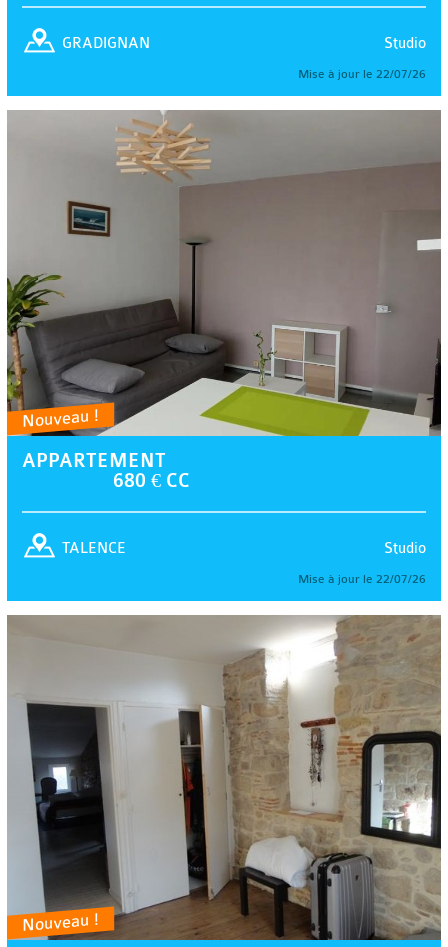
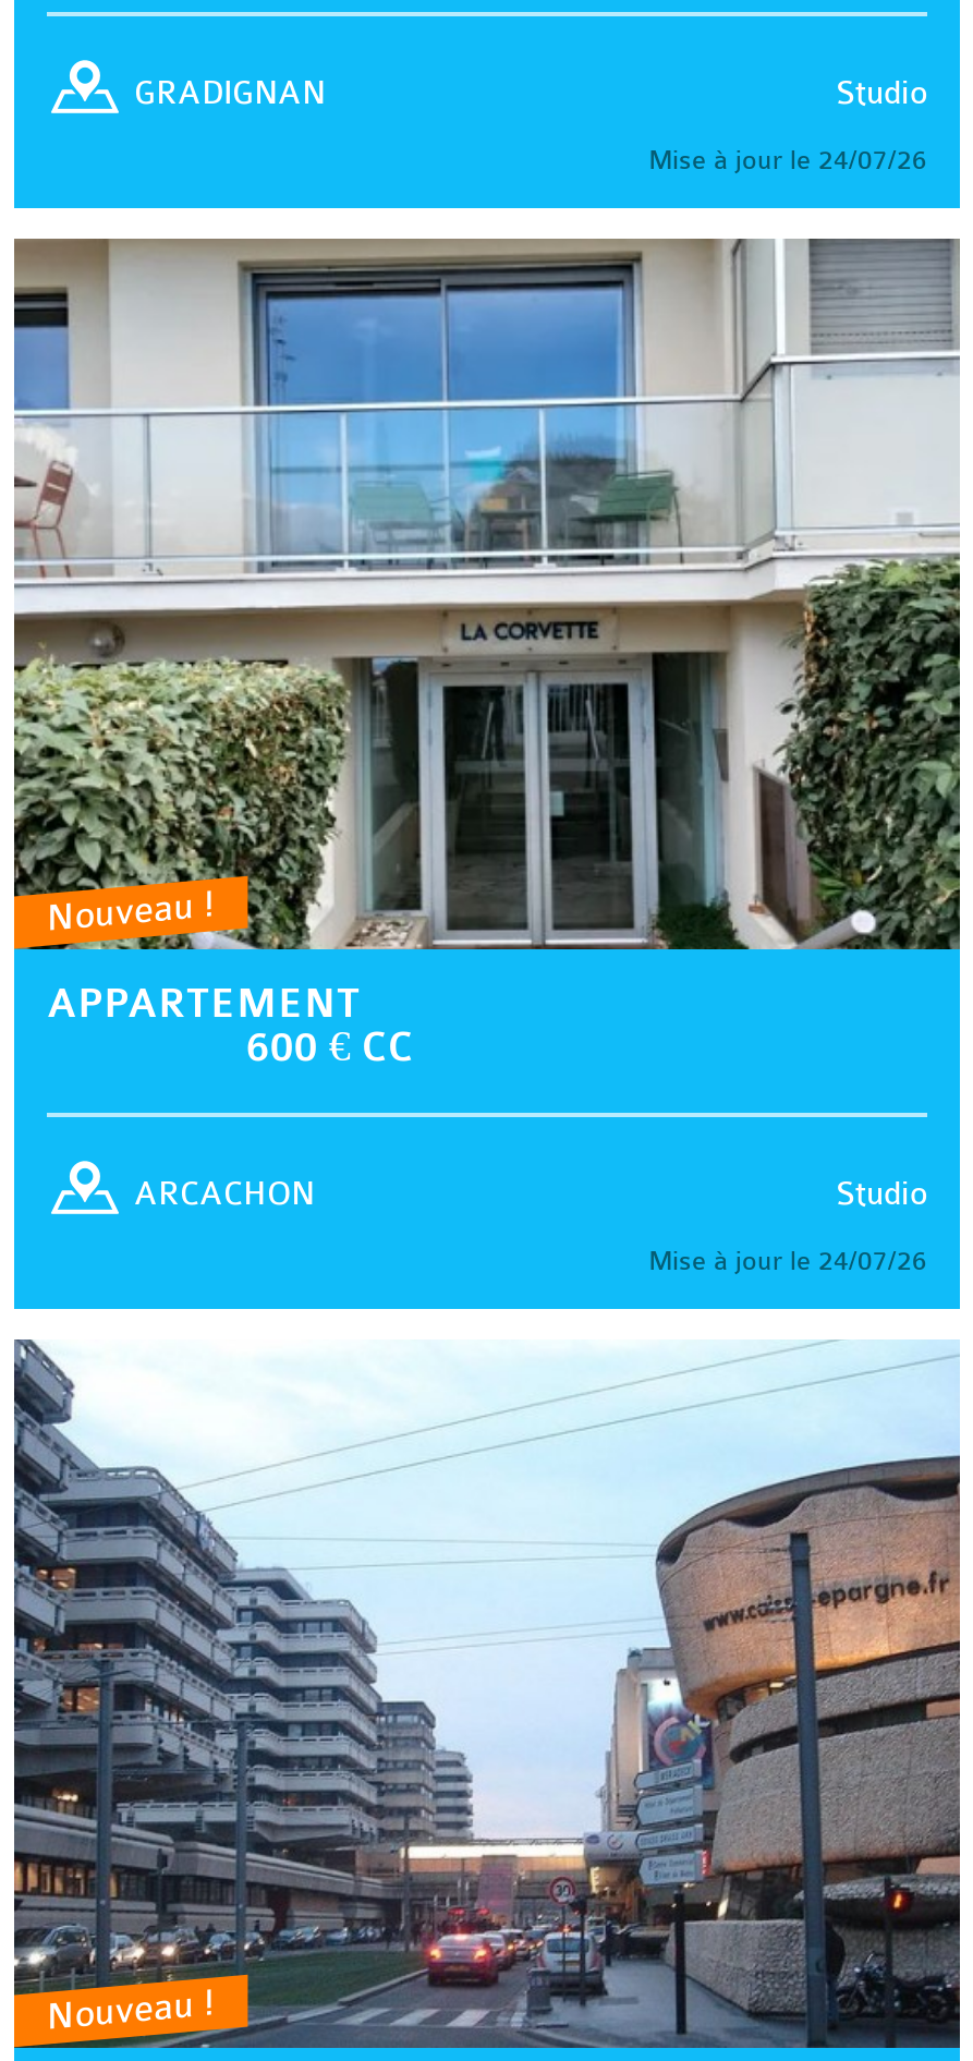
- Mise à jour le 22/07/26
+ Mise à jour le 24/07/26

- [image]
- 680 € CC
+ [image]
+ 600 € CC

- TALENCE
+ ARCACHON

- Mise à jour le 22/07/26
+ Mise à jour le 24/07/26

- [image]
+ [image]
